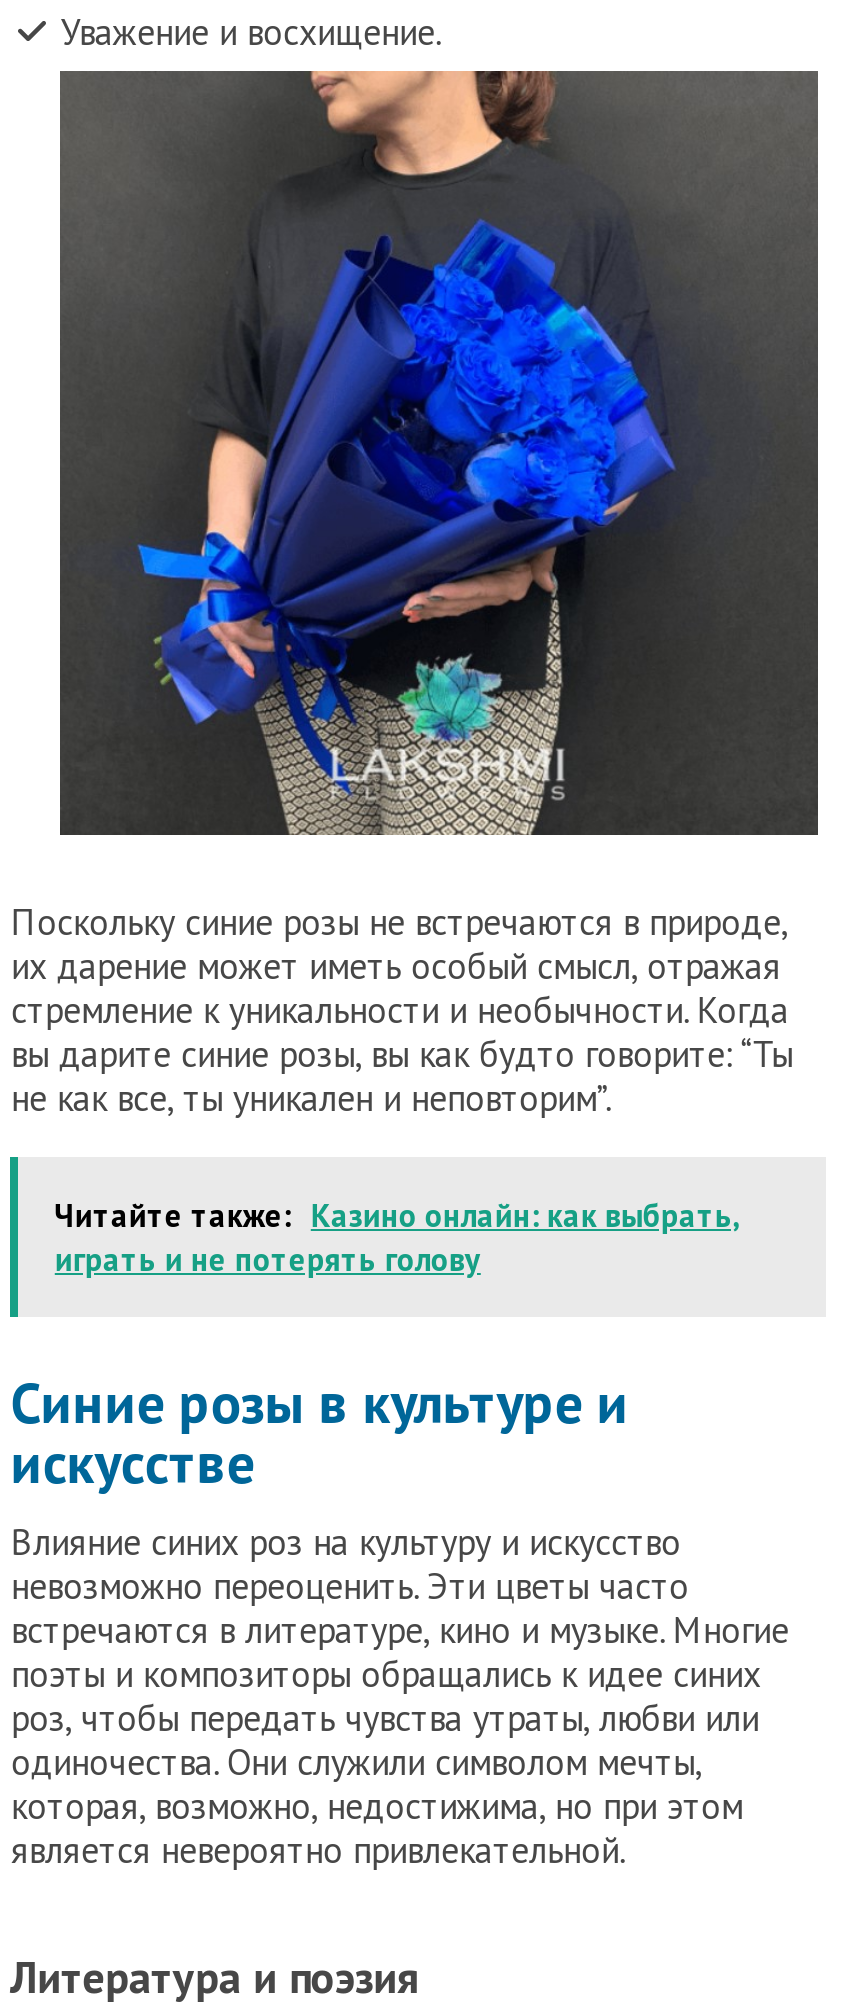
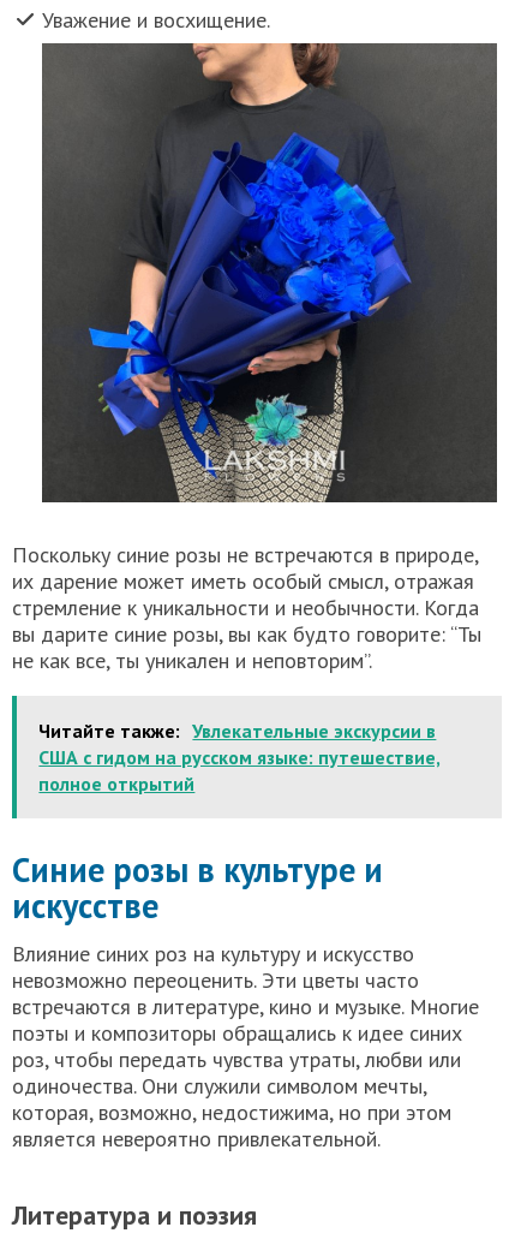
- Читайте также: Казино онлайн: как выбрать,
- играть и не потерять голову
+ Читайте также: Увлекательные экскурсии в
+ США с гидом на русском языке: путешествие,
+ полное открытий
